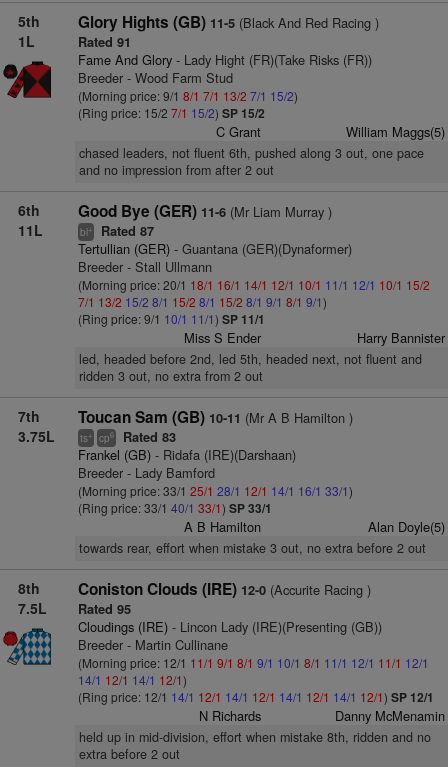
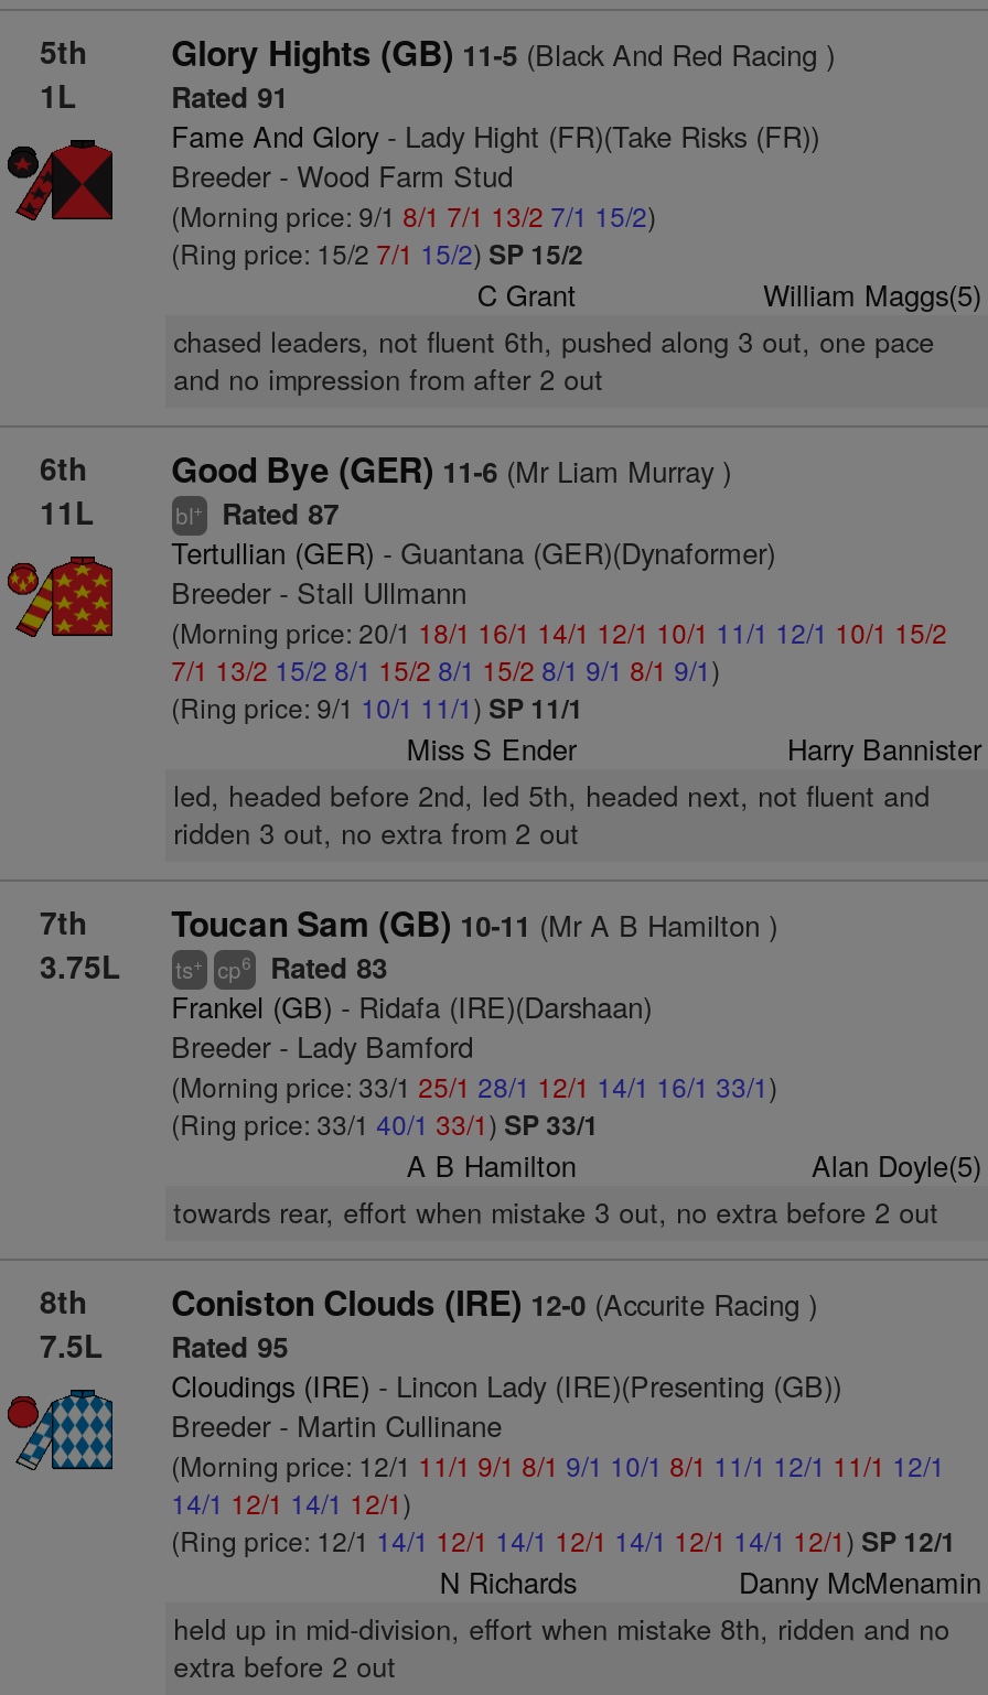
+ [image]
